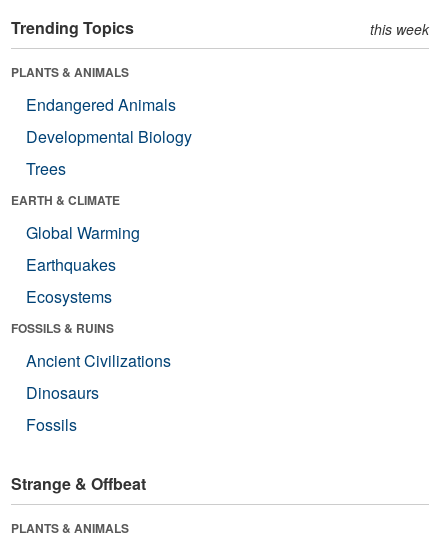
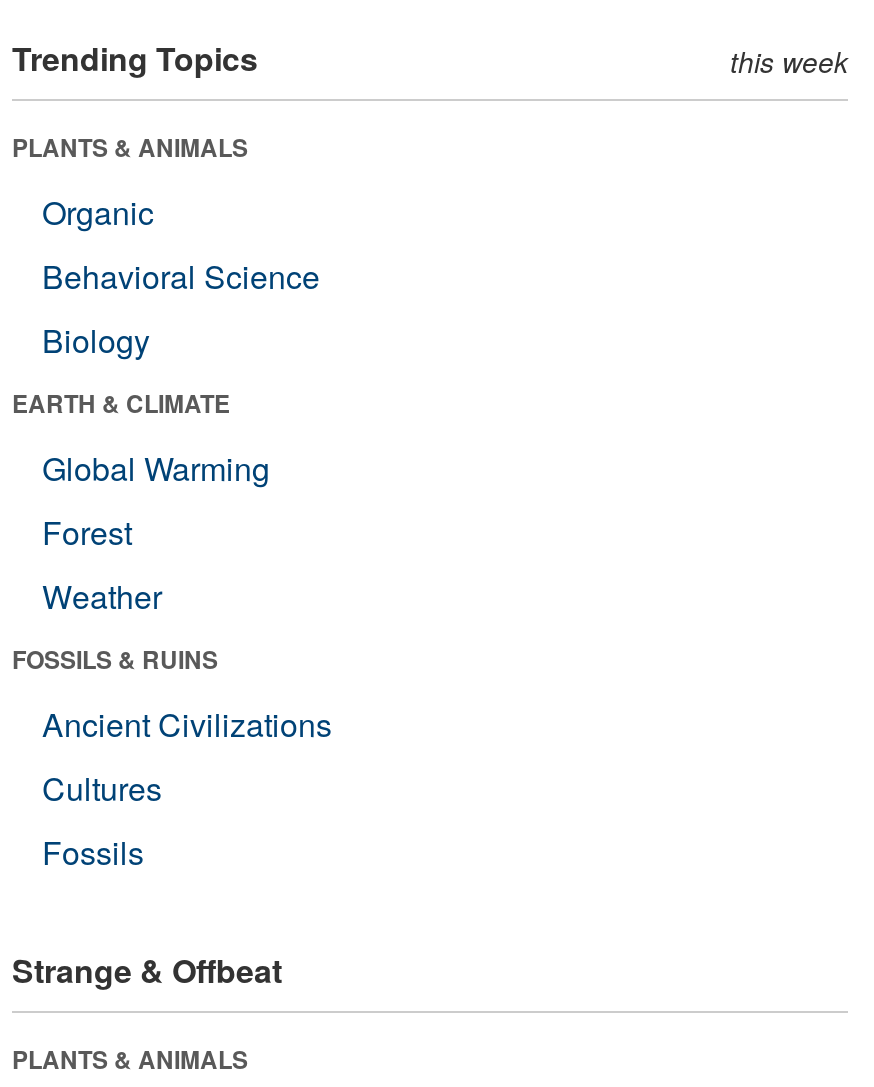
- Endangered Animals
- Developmental Biology
- Trees
+ Organic
+ Behavioral Science
+ Biology

- Earthquakes
- Ecosystems
+ Forest
+ Weather

- Dinosaurs
+ Cultures
